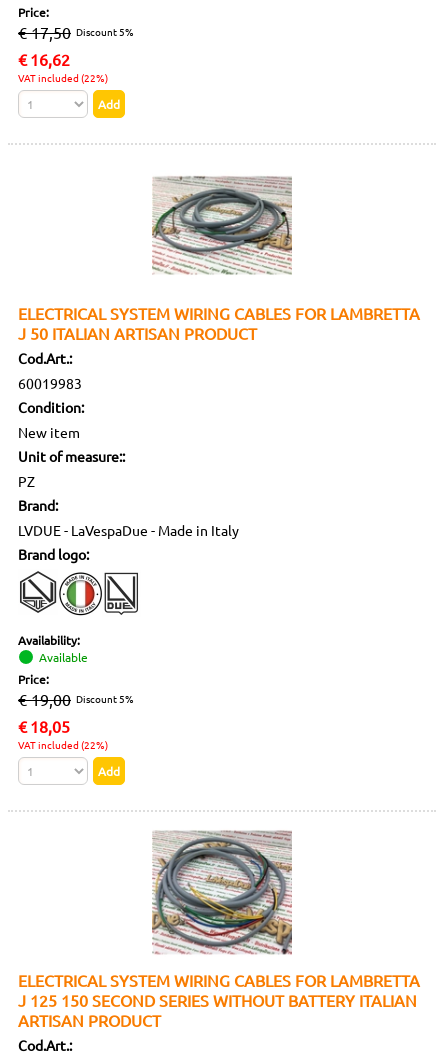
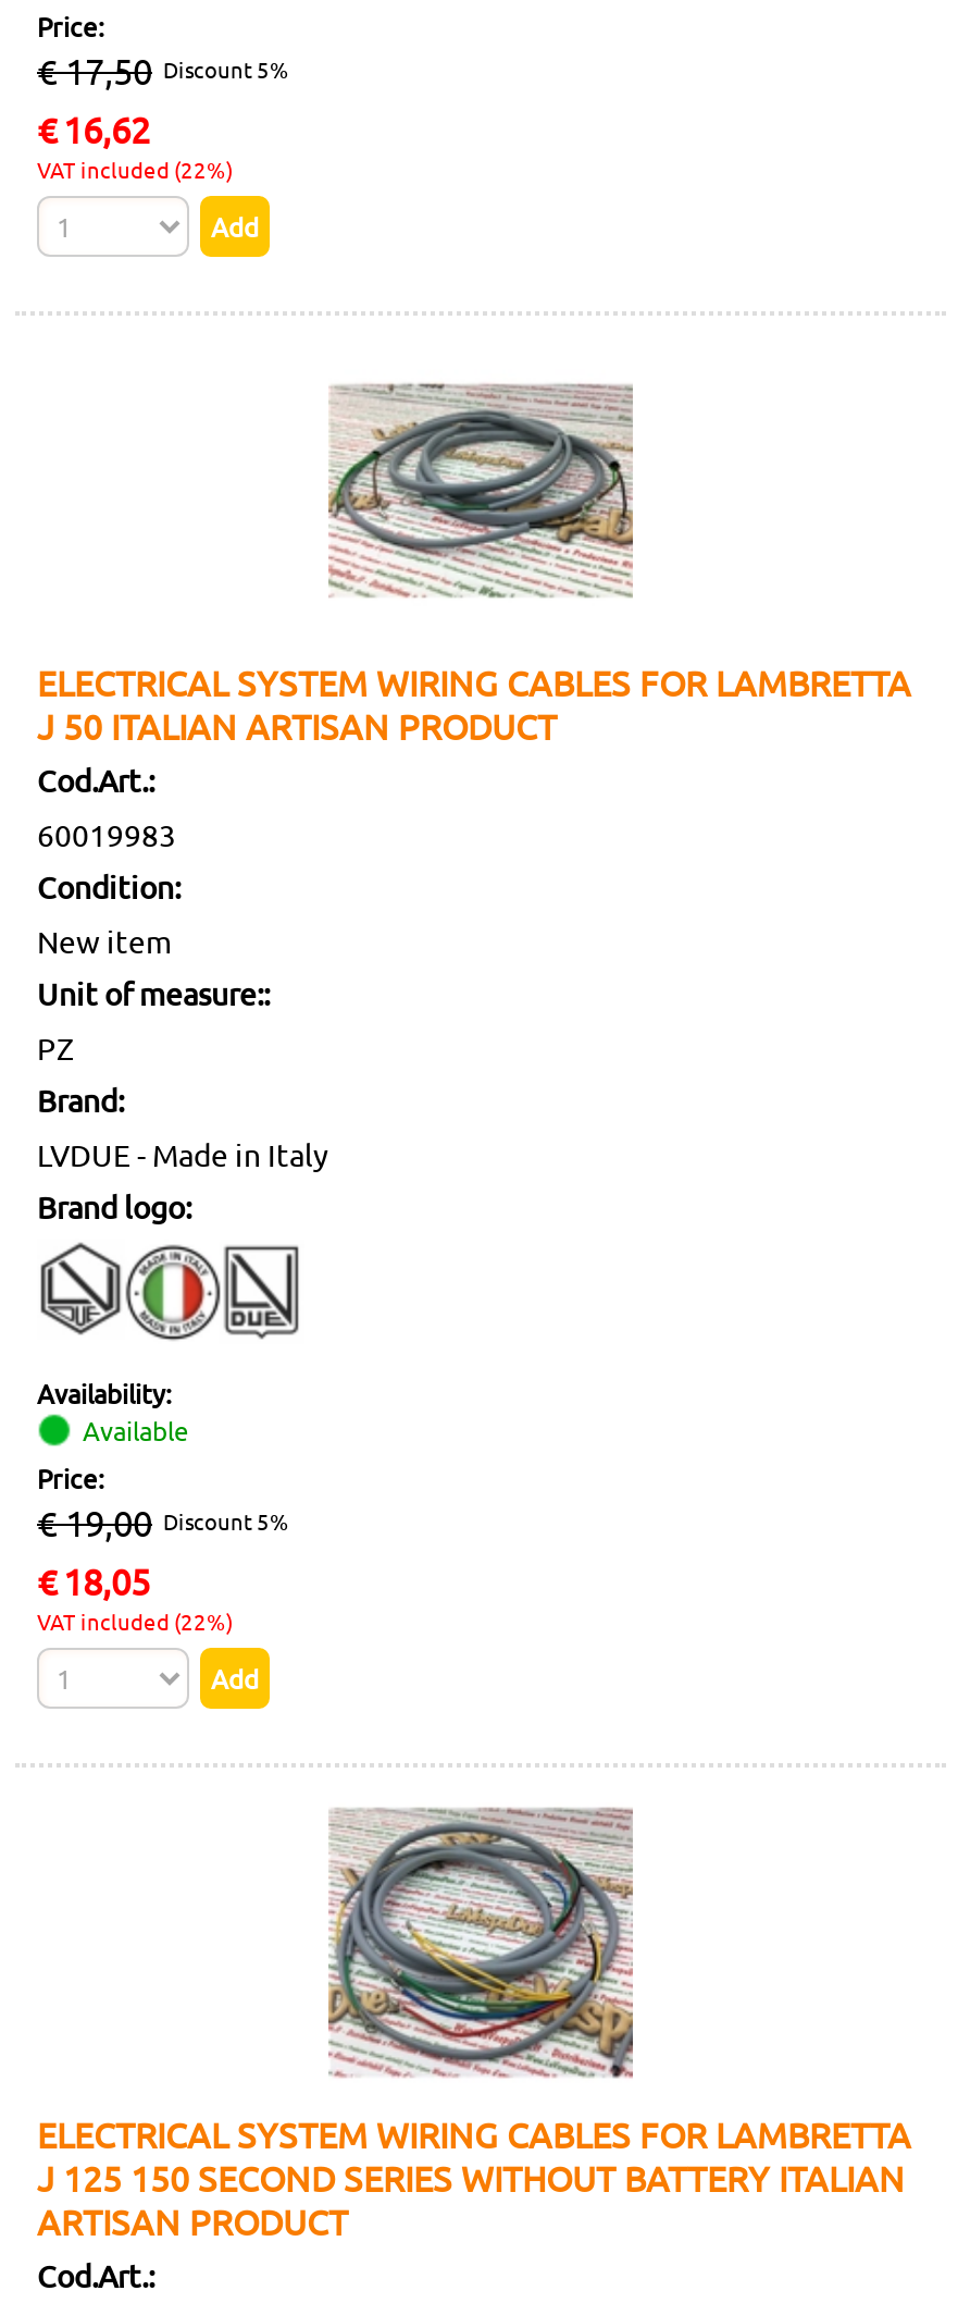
- LVDUE - LaVespaDue - Made in Italy
+ LVDUE - Made in Italy
